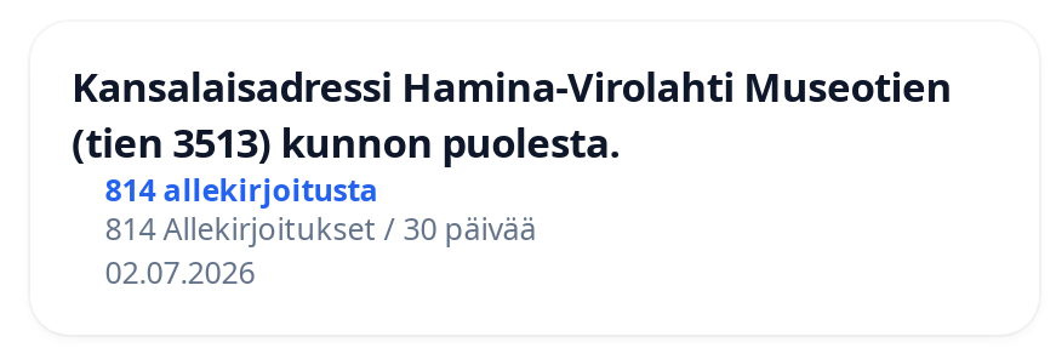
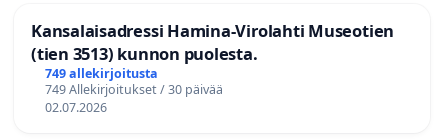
- 814 allekirjoitusta
+ 749 allekirjoitusta

- 814 Allekirjoitukset / 30 päivää
+ 749 Allekirjoitukset / 30 päivää
